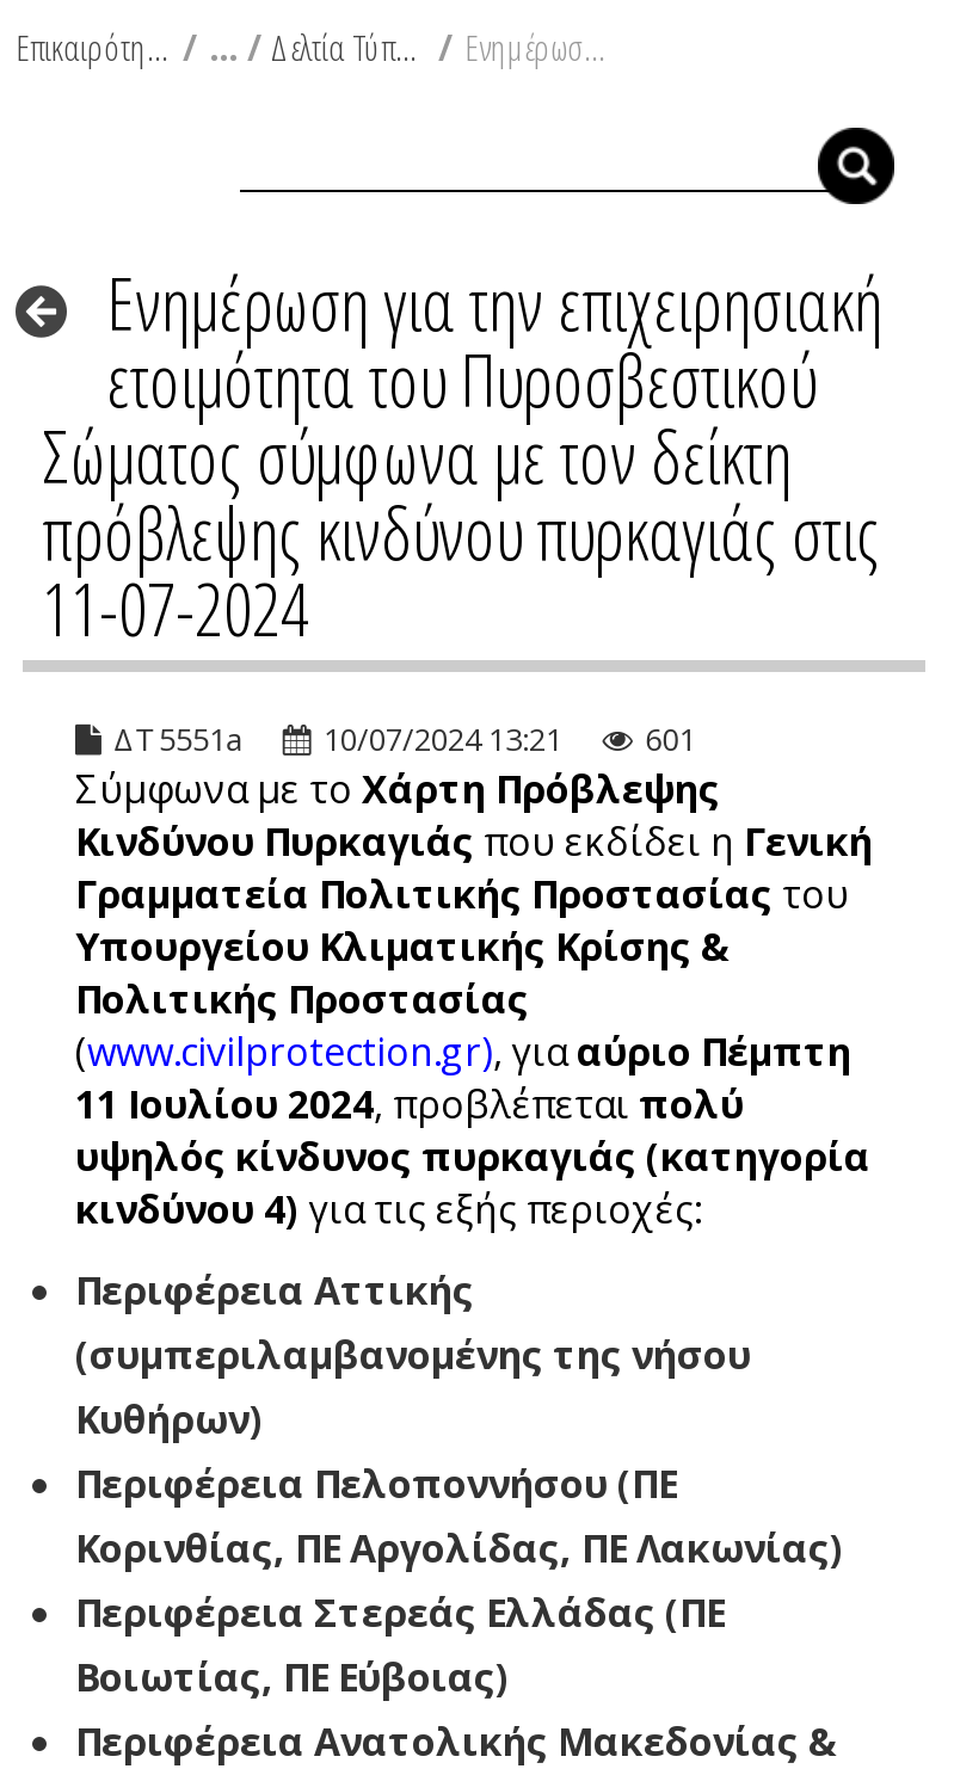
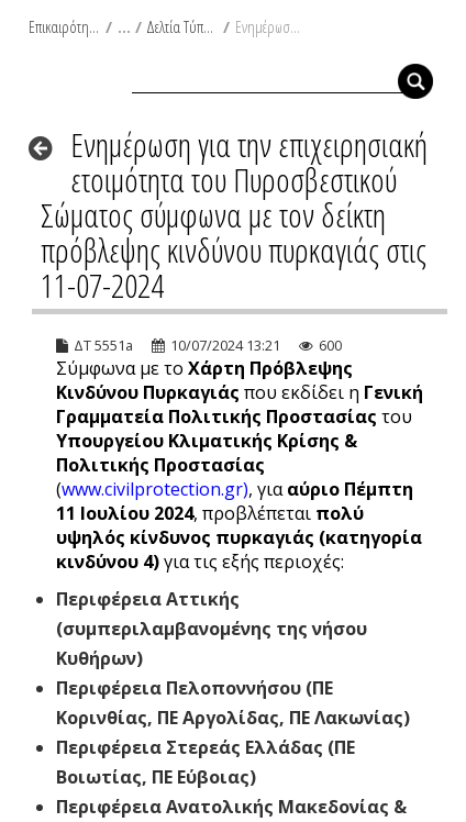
- 601
+ 600
